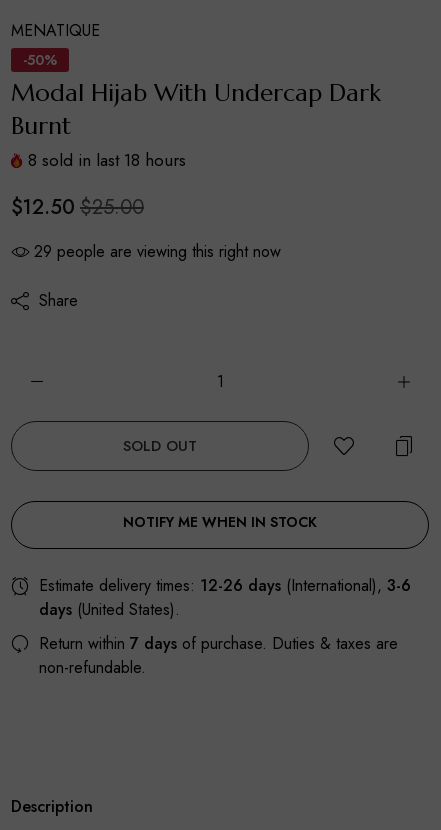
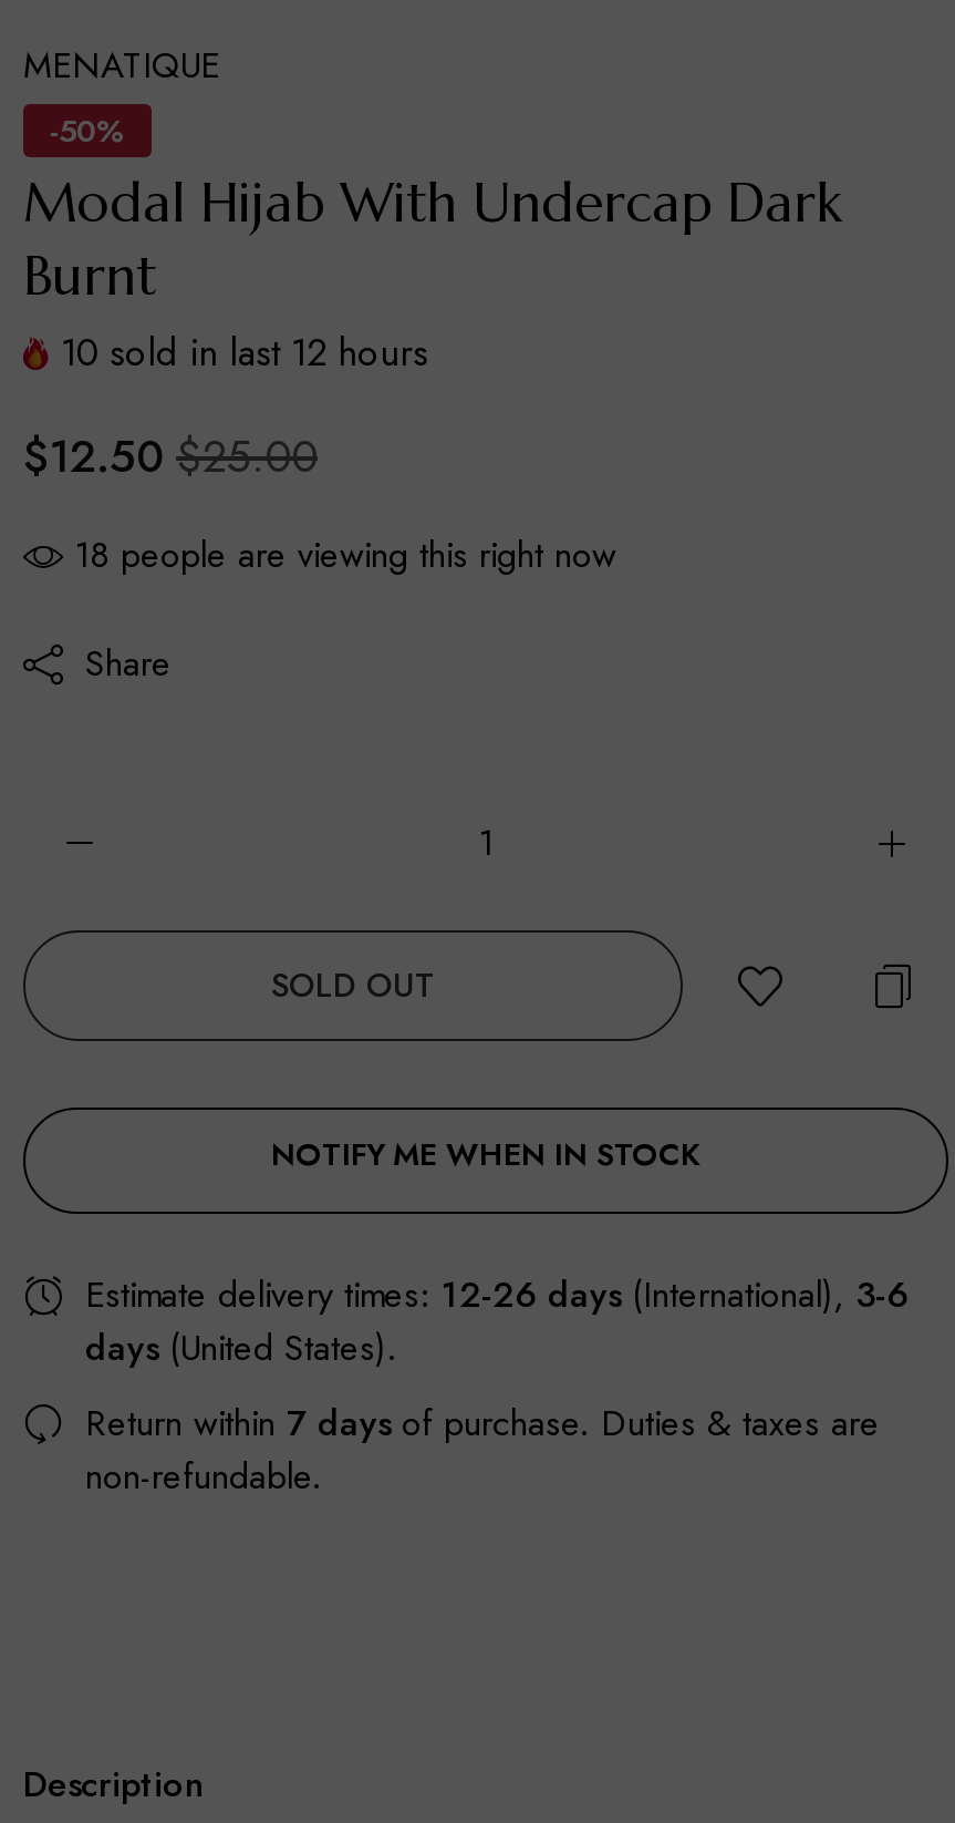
- 8 sold in last 18 hours
+ 10 sold in last 12 hours

- 29 people are viewing this right now
+ 18 people are viewing this right now
